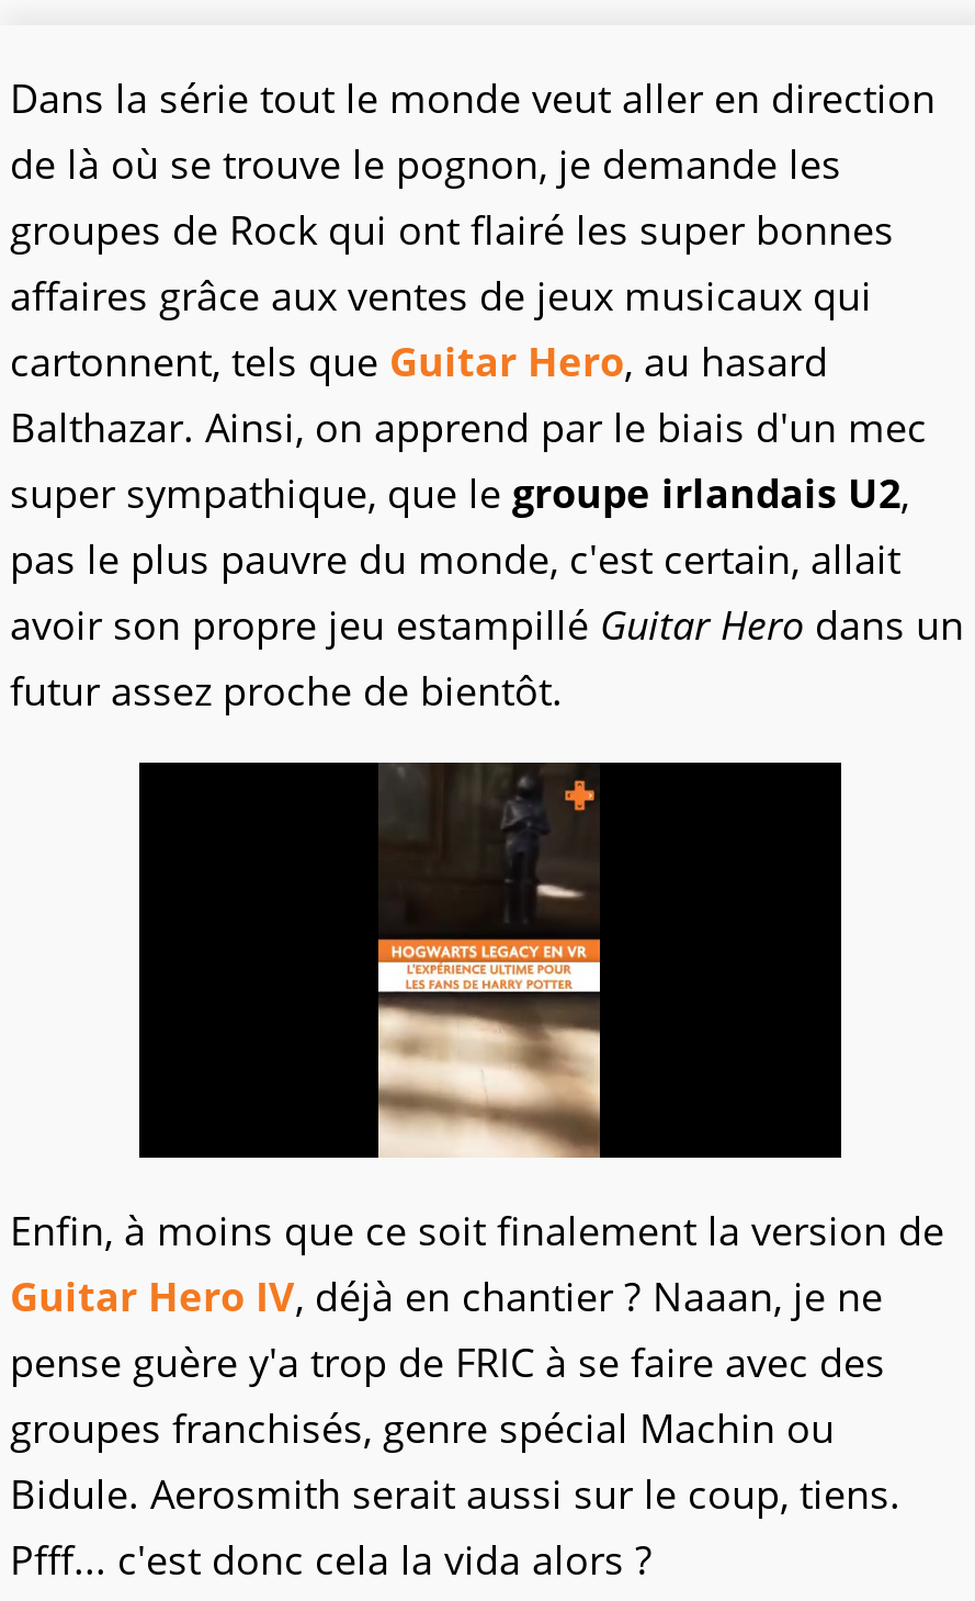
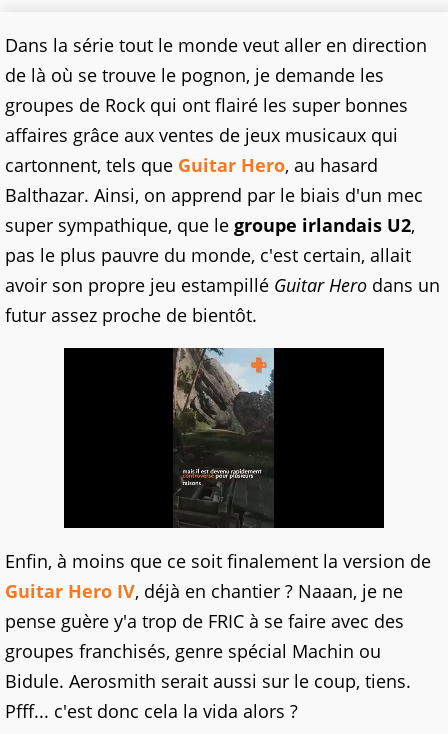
- [image]
+ [image]
